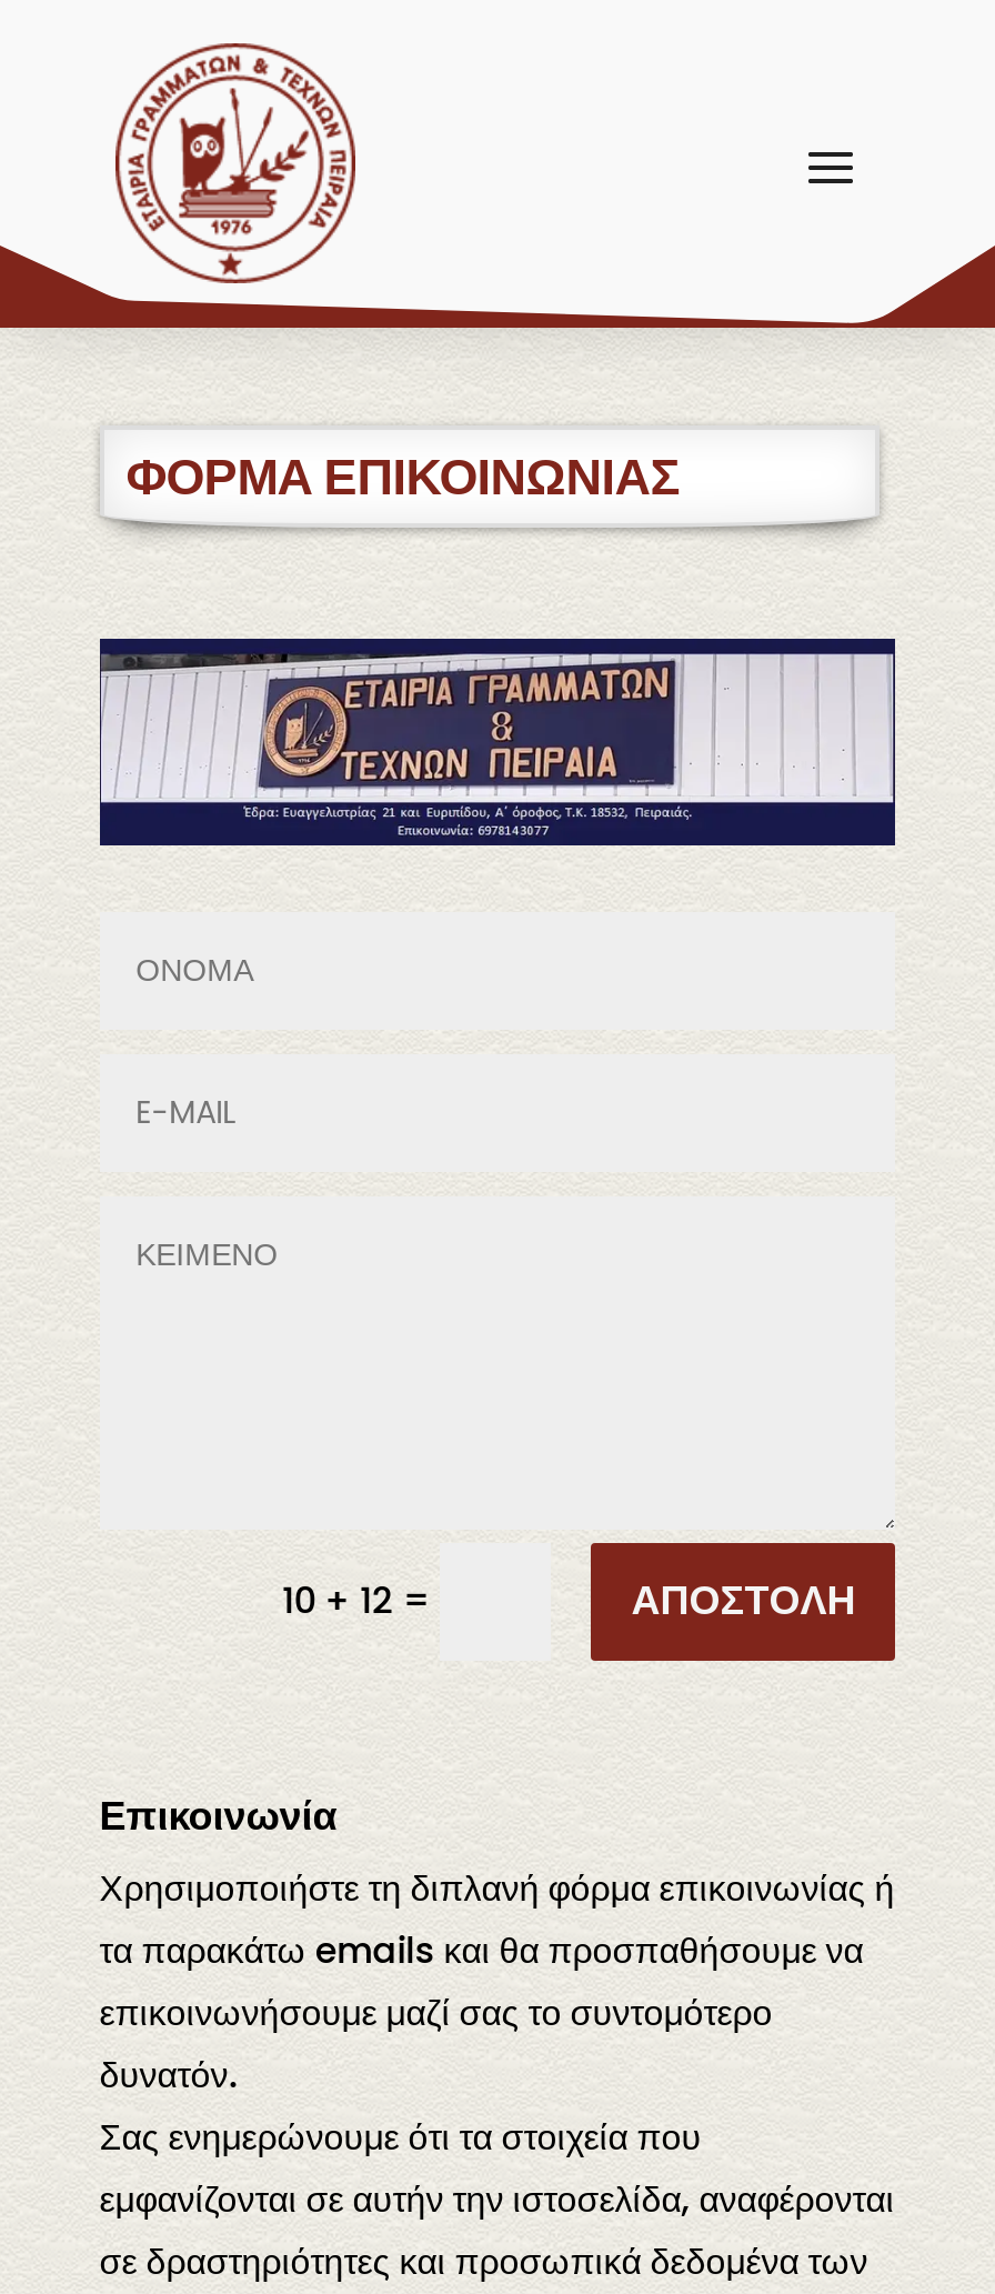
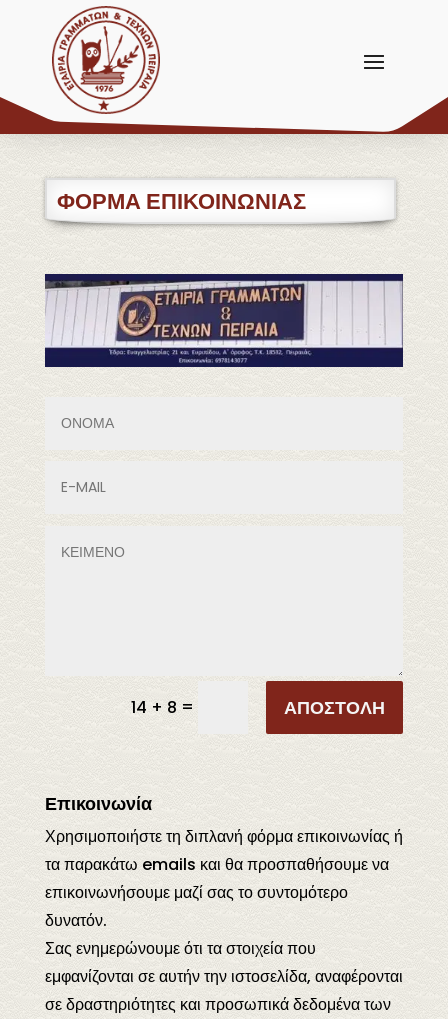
- 10 + 12 =
+ 14 + 8 =
